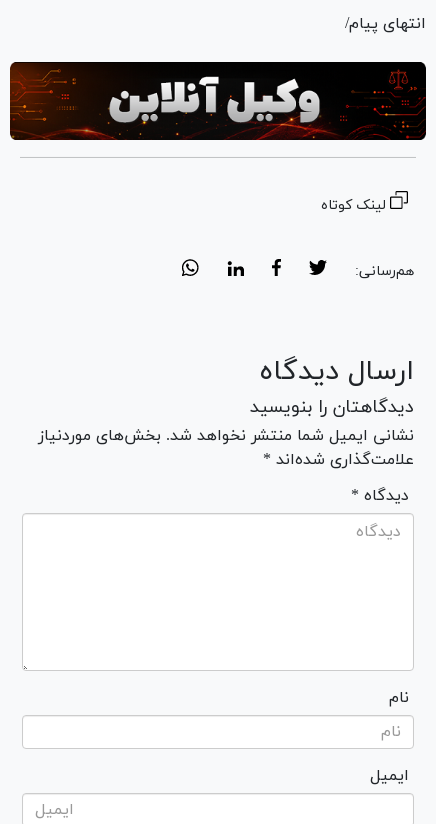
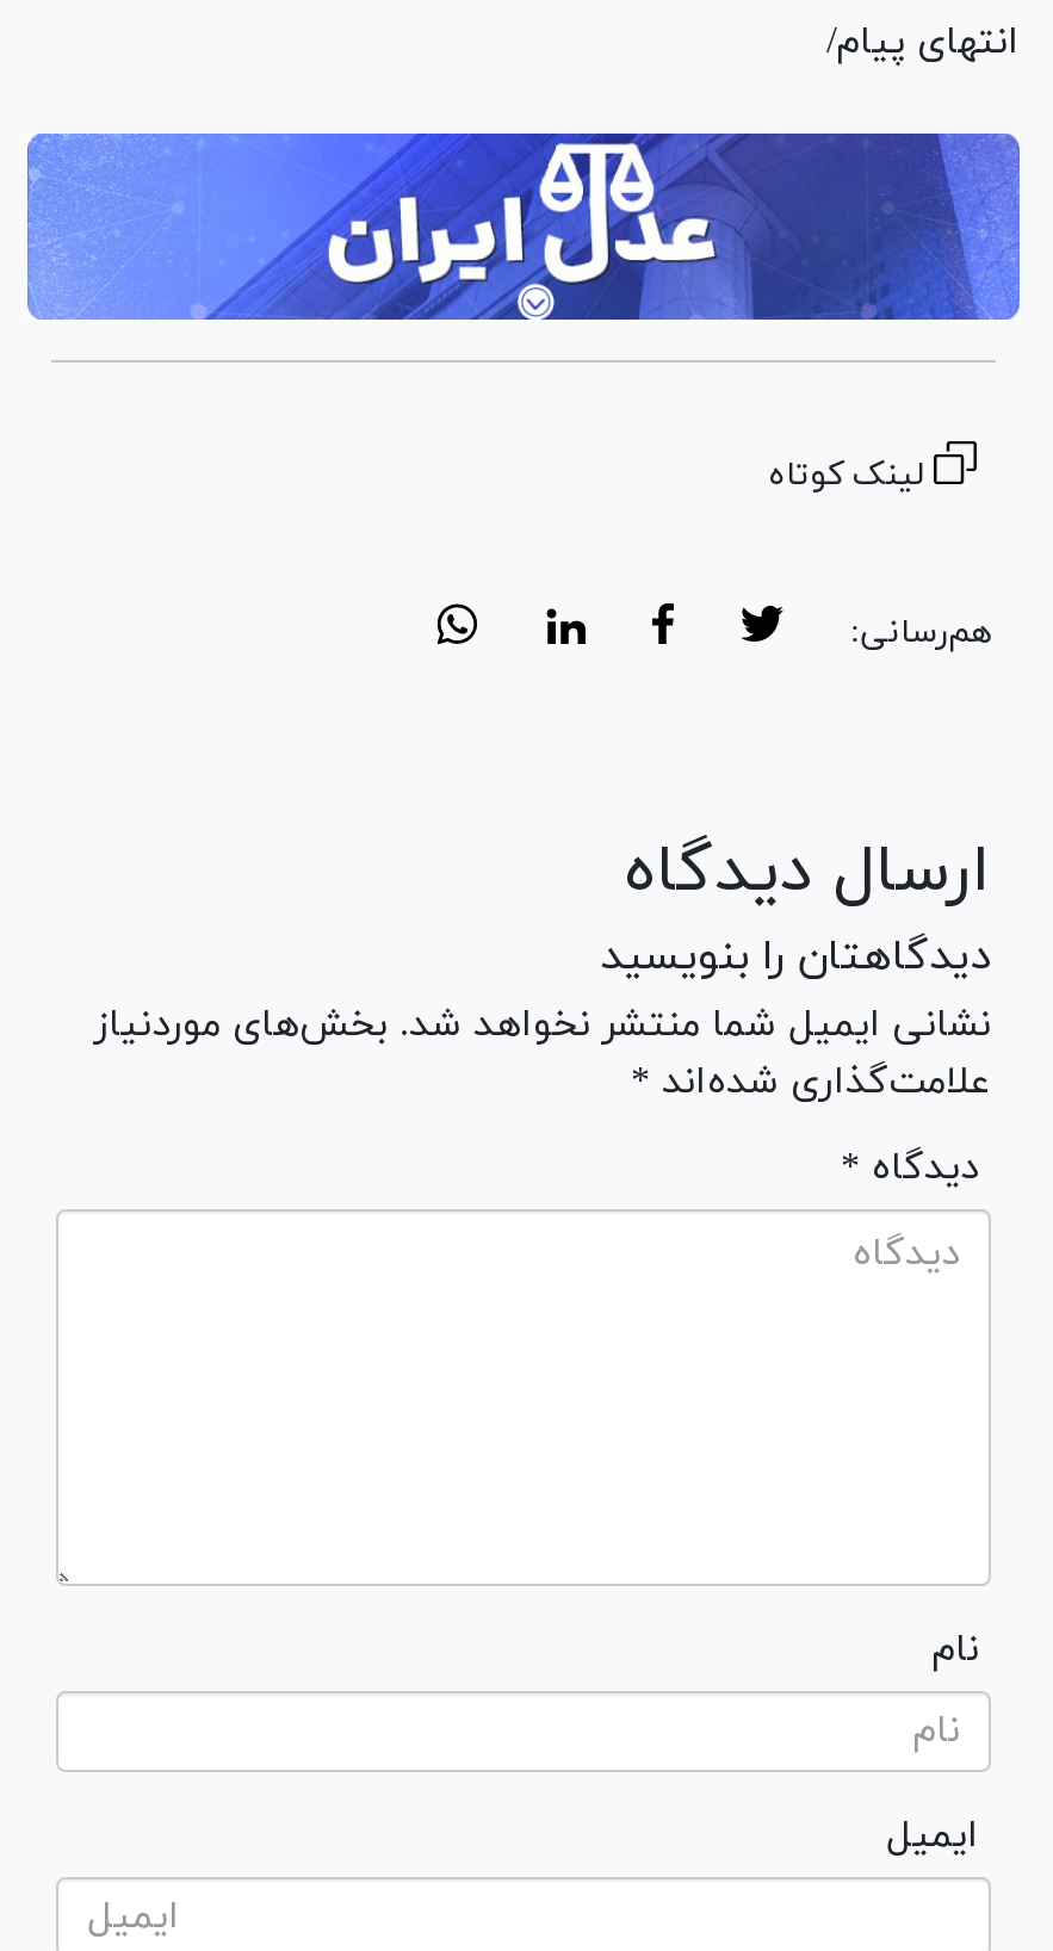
- [image]
+ [image]
